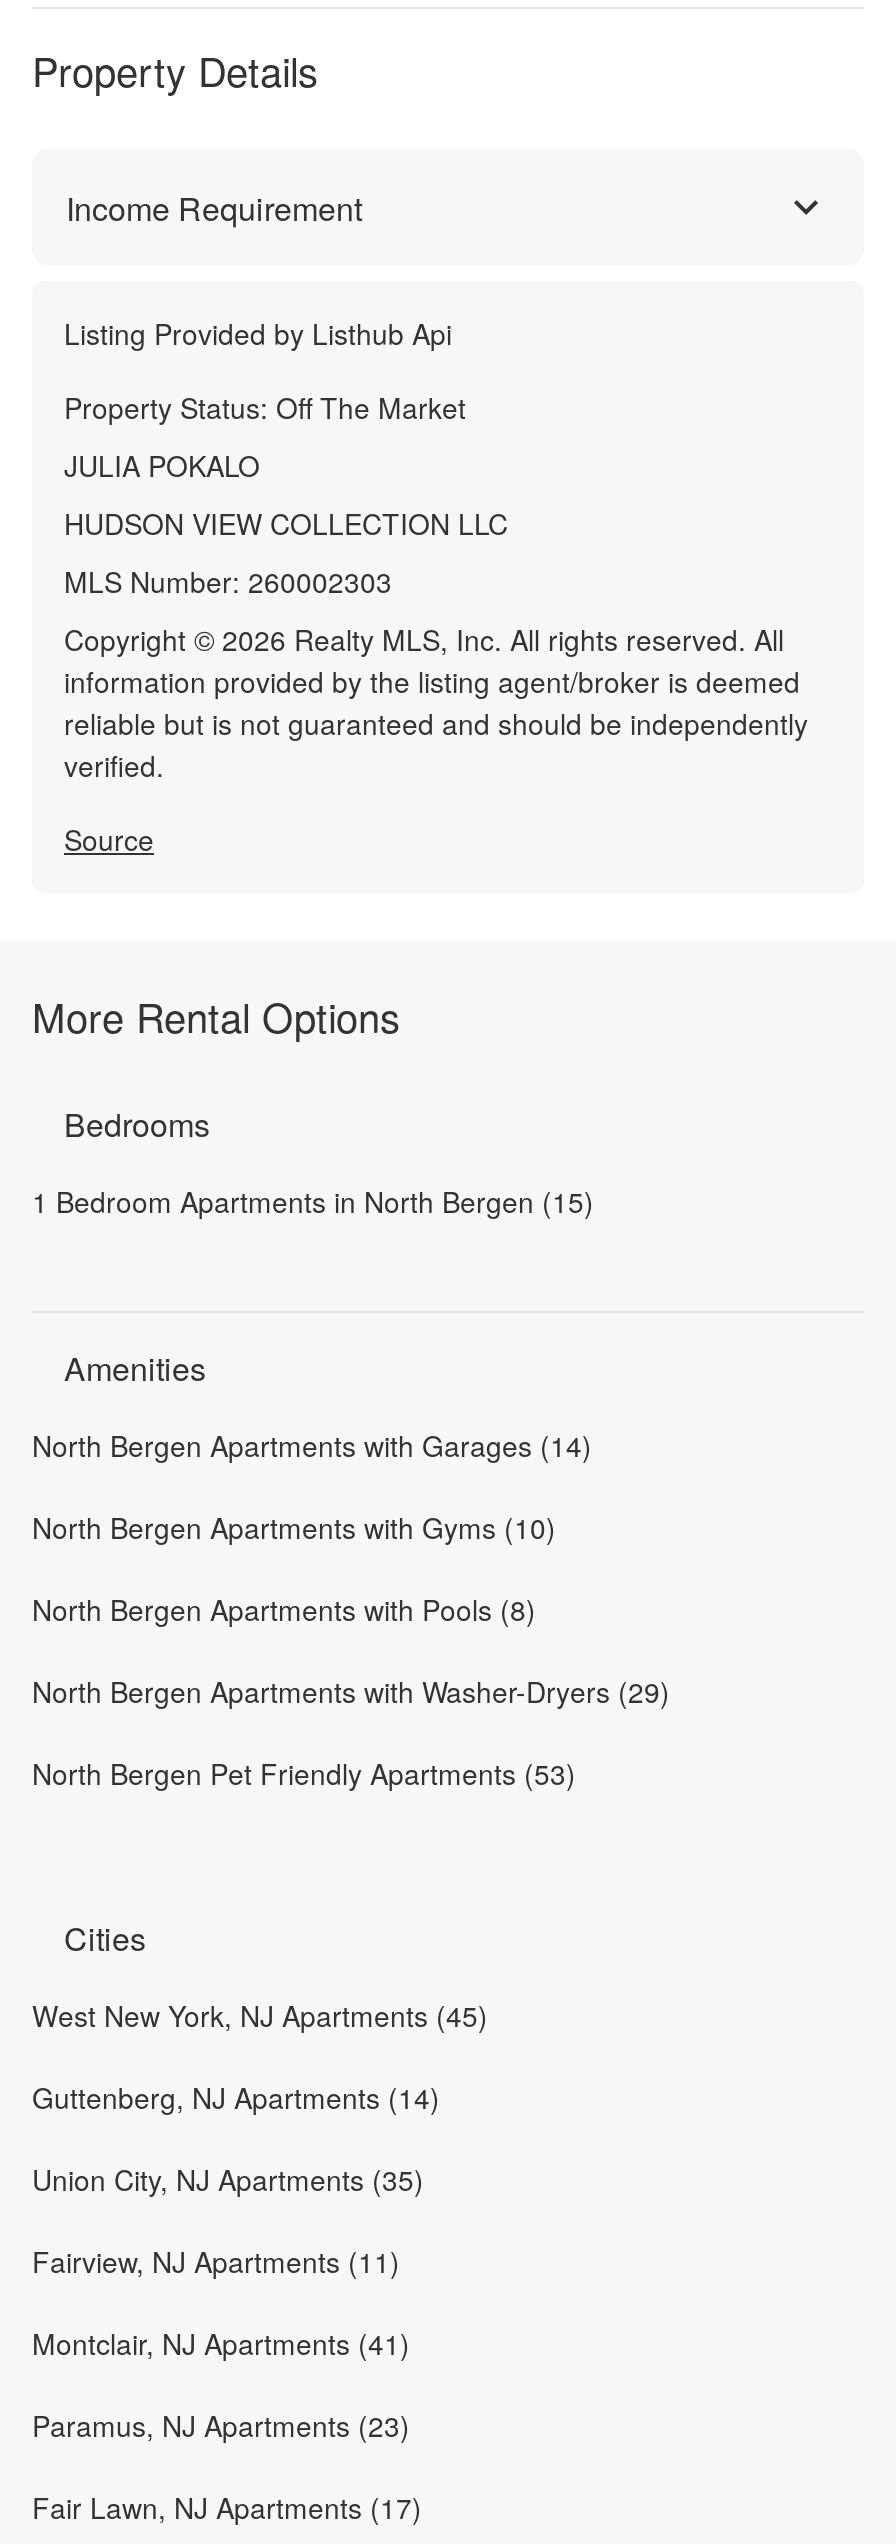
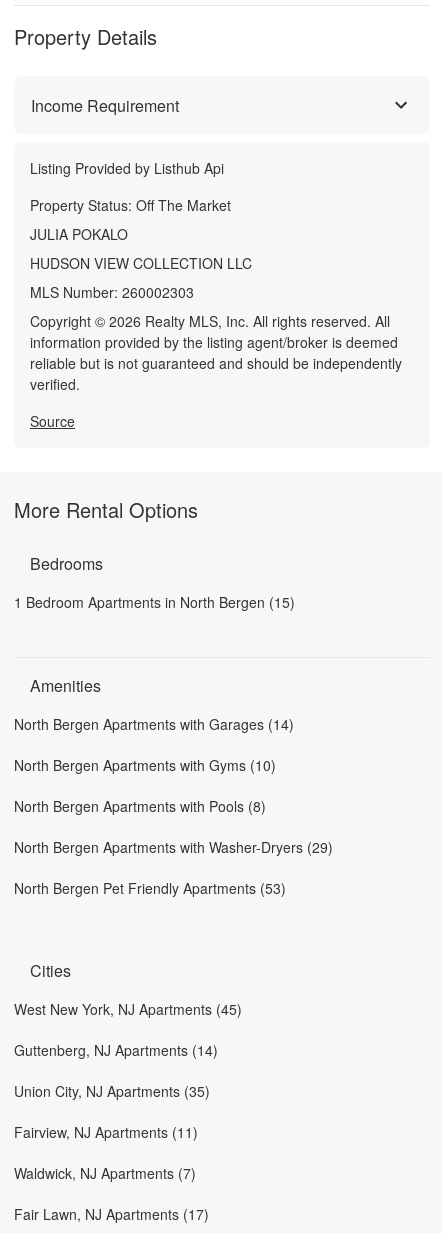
- Montclair, NJ Apartments (41)
- Paramus, NJ Apartments (23)
+ Waldwick, NJ Apartments (7)
